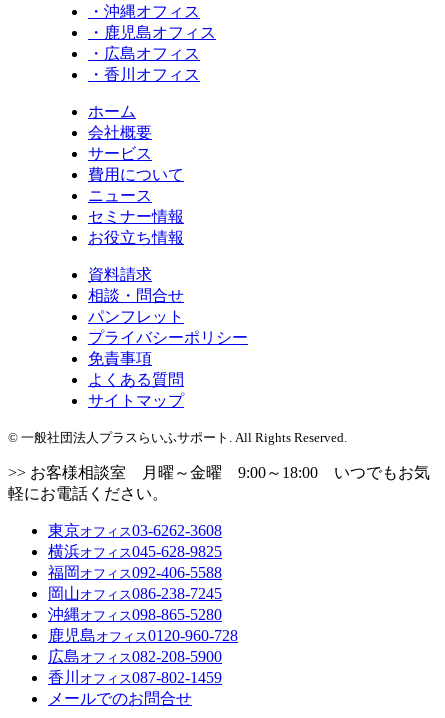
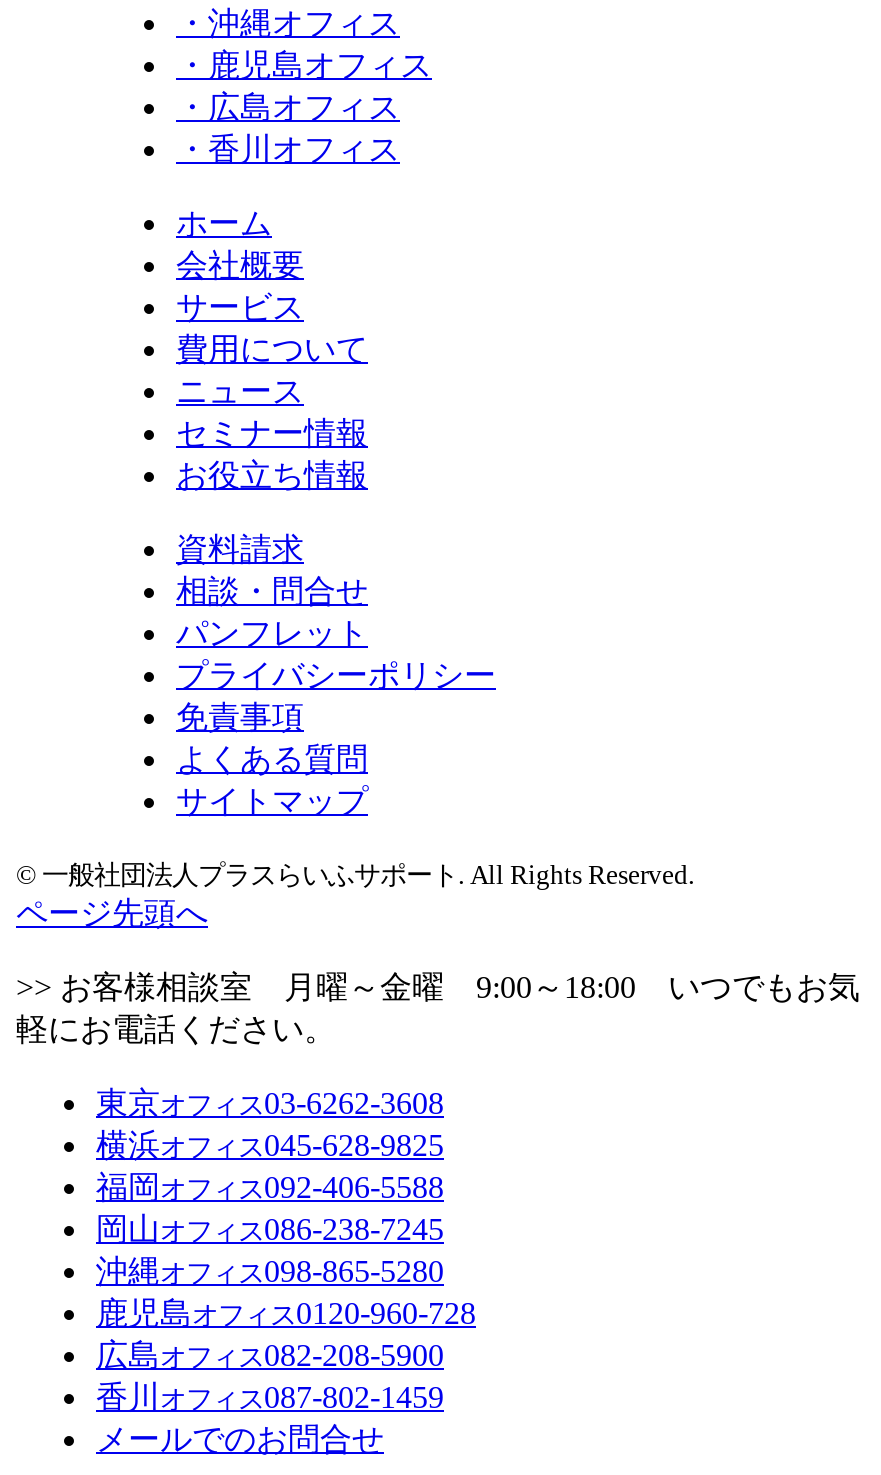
+ ページ先頭へ
